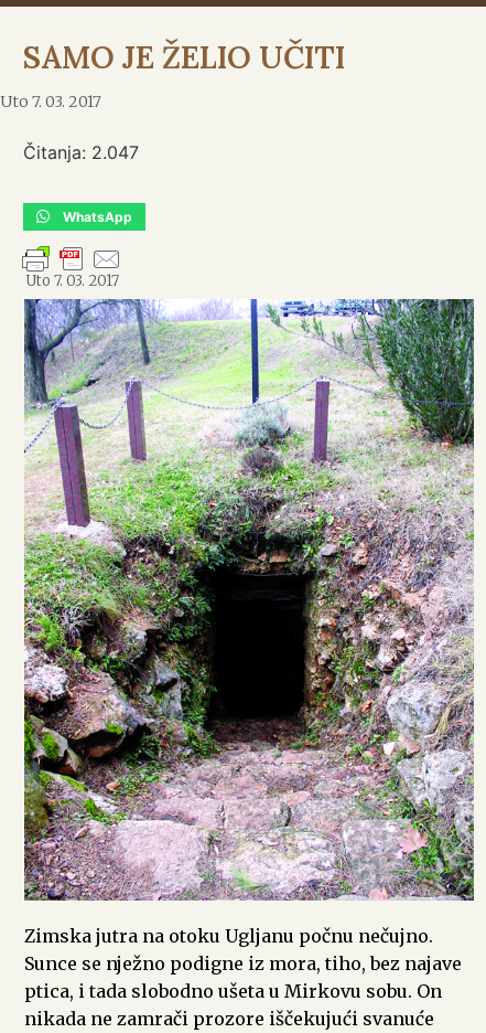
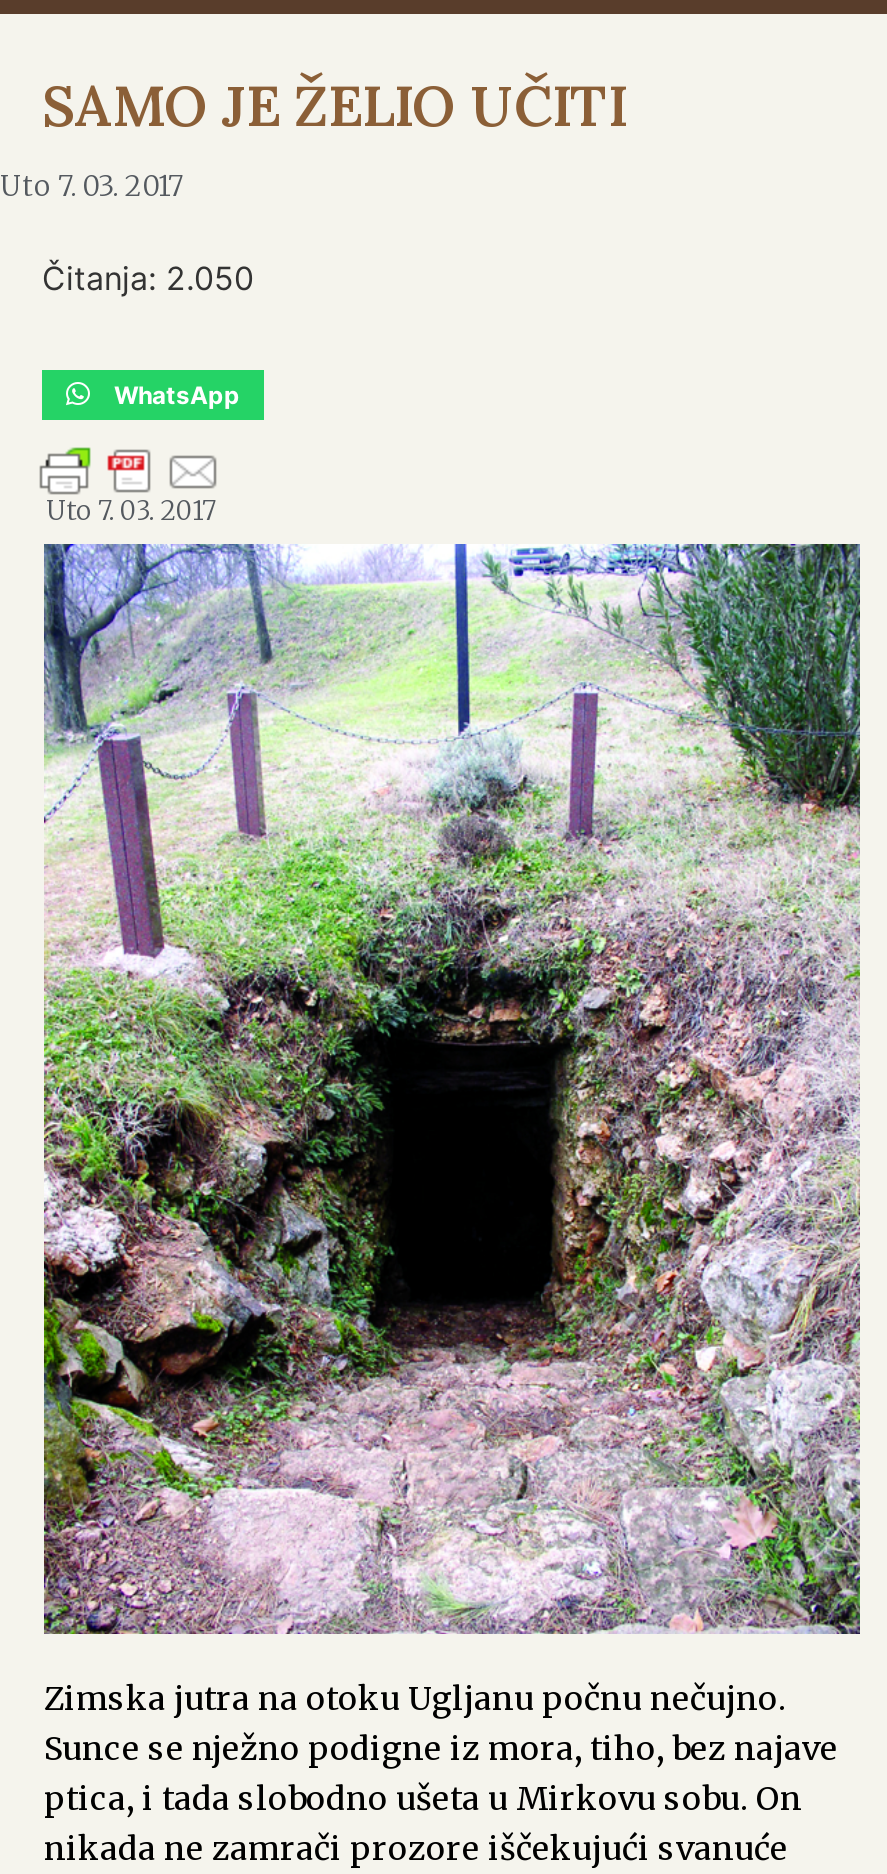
- Čitanja: 2.047
+ Čitanja: 2.050
